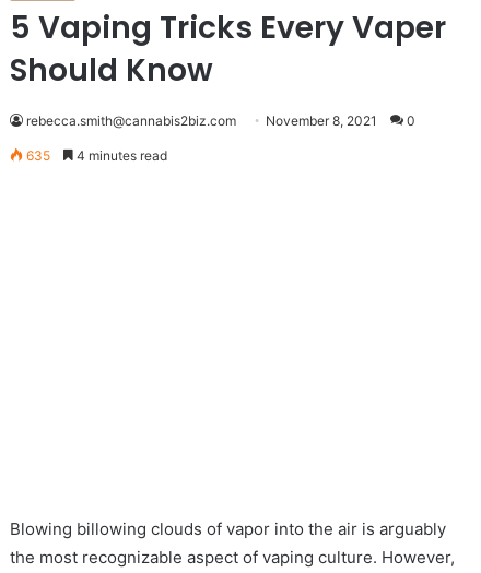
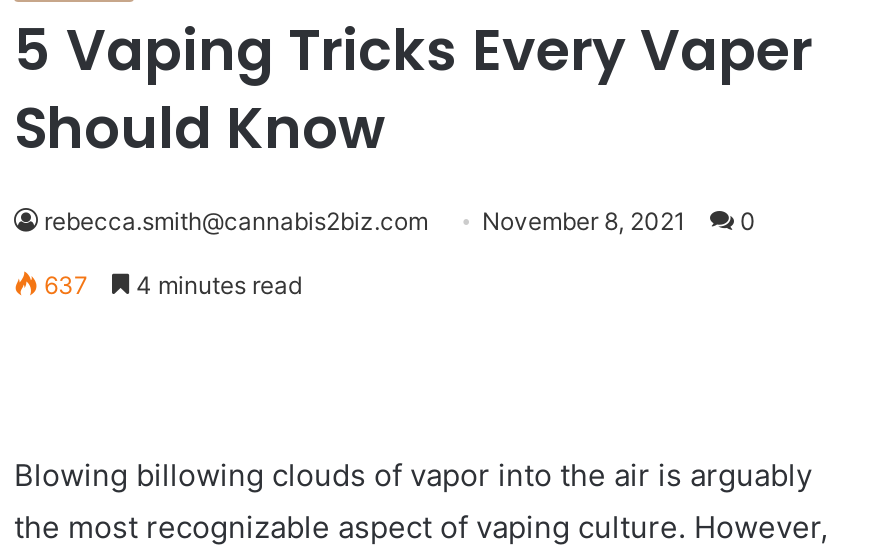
- 635 4 minutes read
+ 637 4 minutes read
